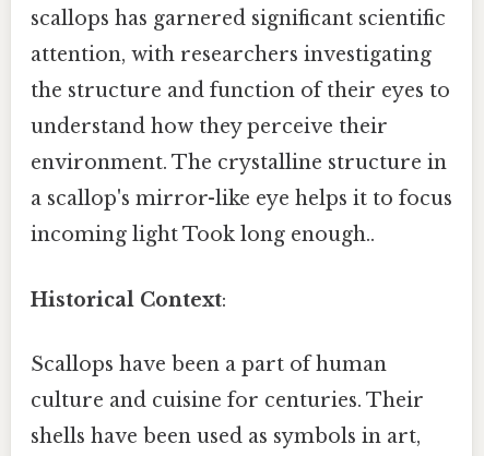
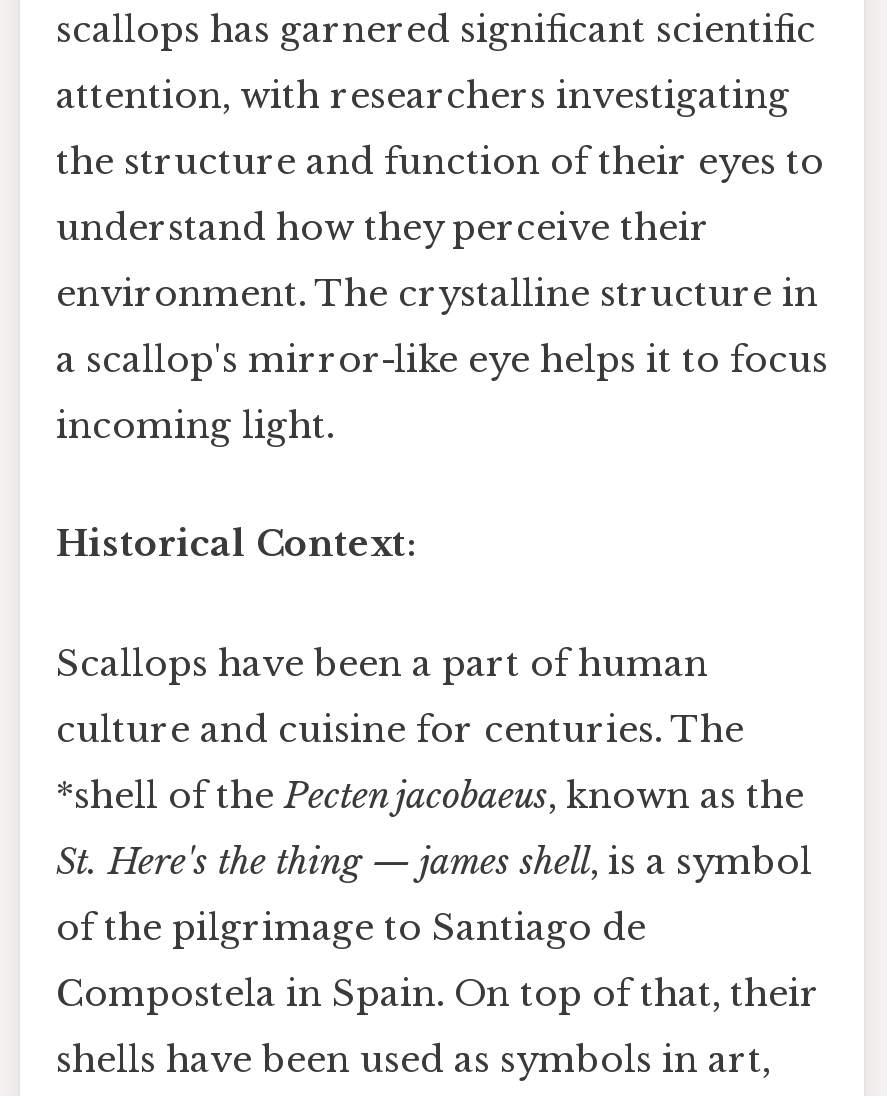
- incoming light Took long enough..
+ incoming light.

- culture and cuisine for centuries. Their
+ culture and cuisine for centuries. The
+ *shell of the Pecten jacobaeus, known as the
+ St. Here's the thing — james shell, is a symbol
+ of the pilgrimage to Santiago de
+ Compostela in Spain. On top of that, their
